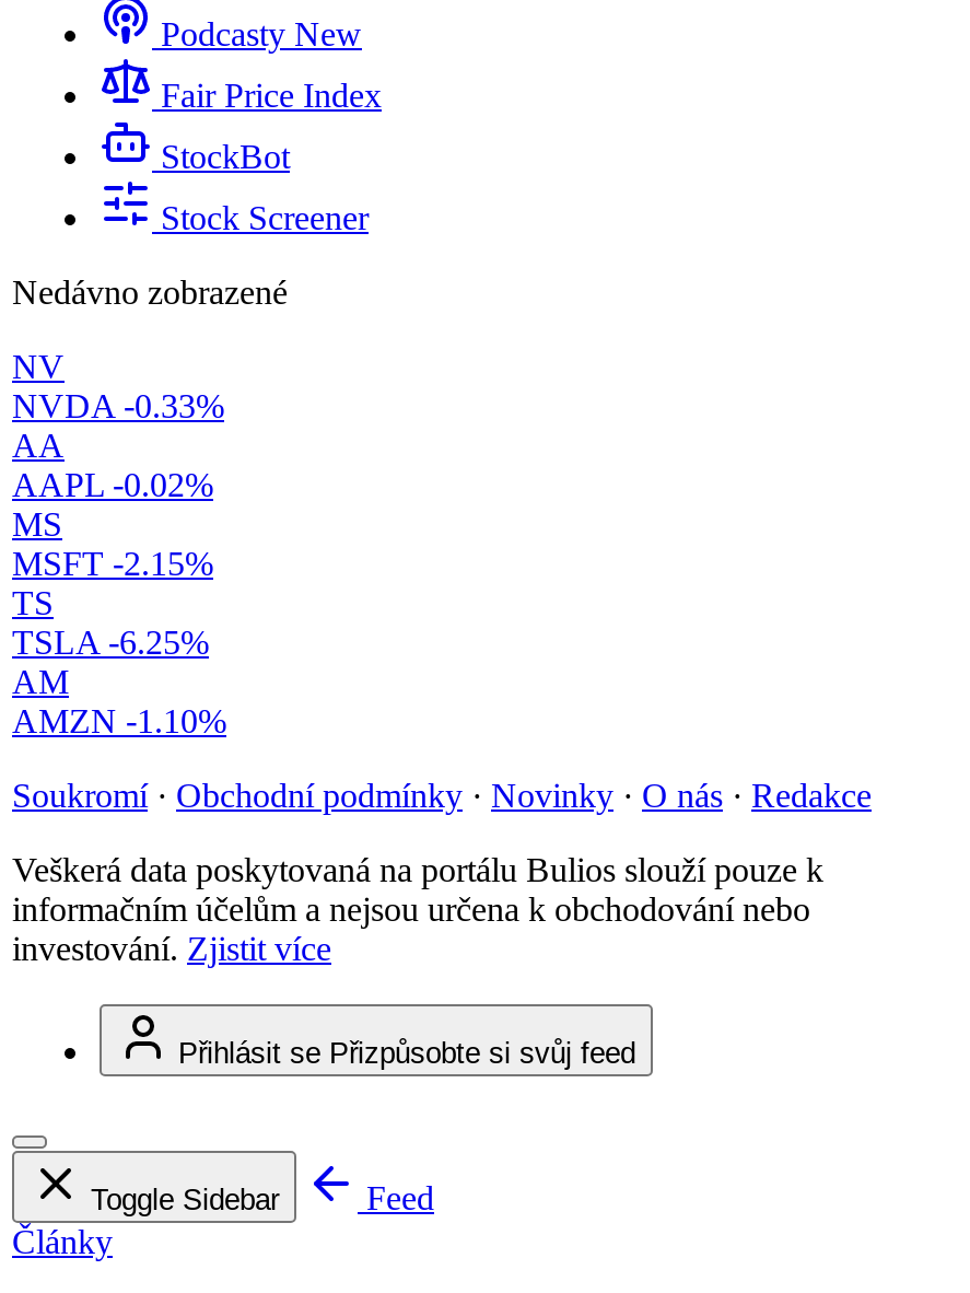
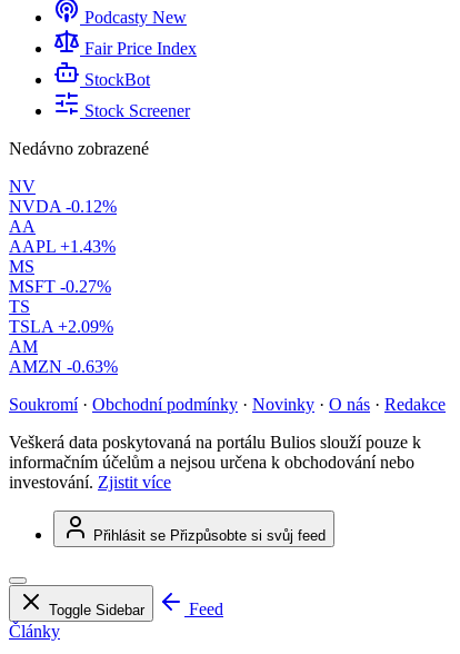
- NVDA -0.33%
+ NVDA -0.12%

- AAPL -0.02%
+ AAPL +1.43%

- MSFT -2.15%
+ MSFT -0.27%

- TSLA -6.25%
+ TSLA +2.09%

- AMZN -1.10%
+ AMZN -0.63%
